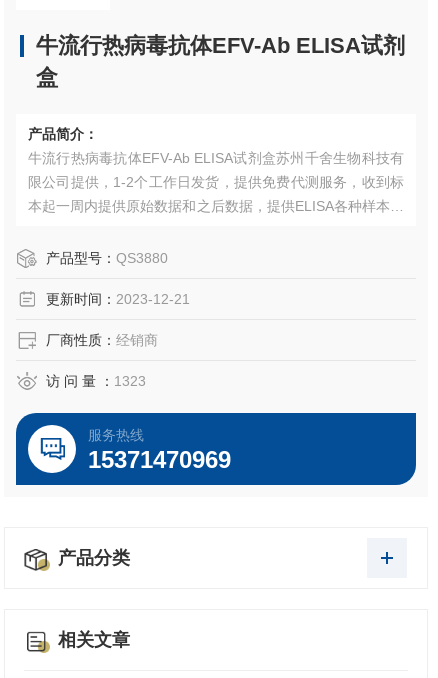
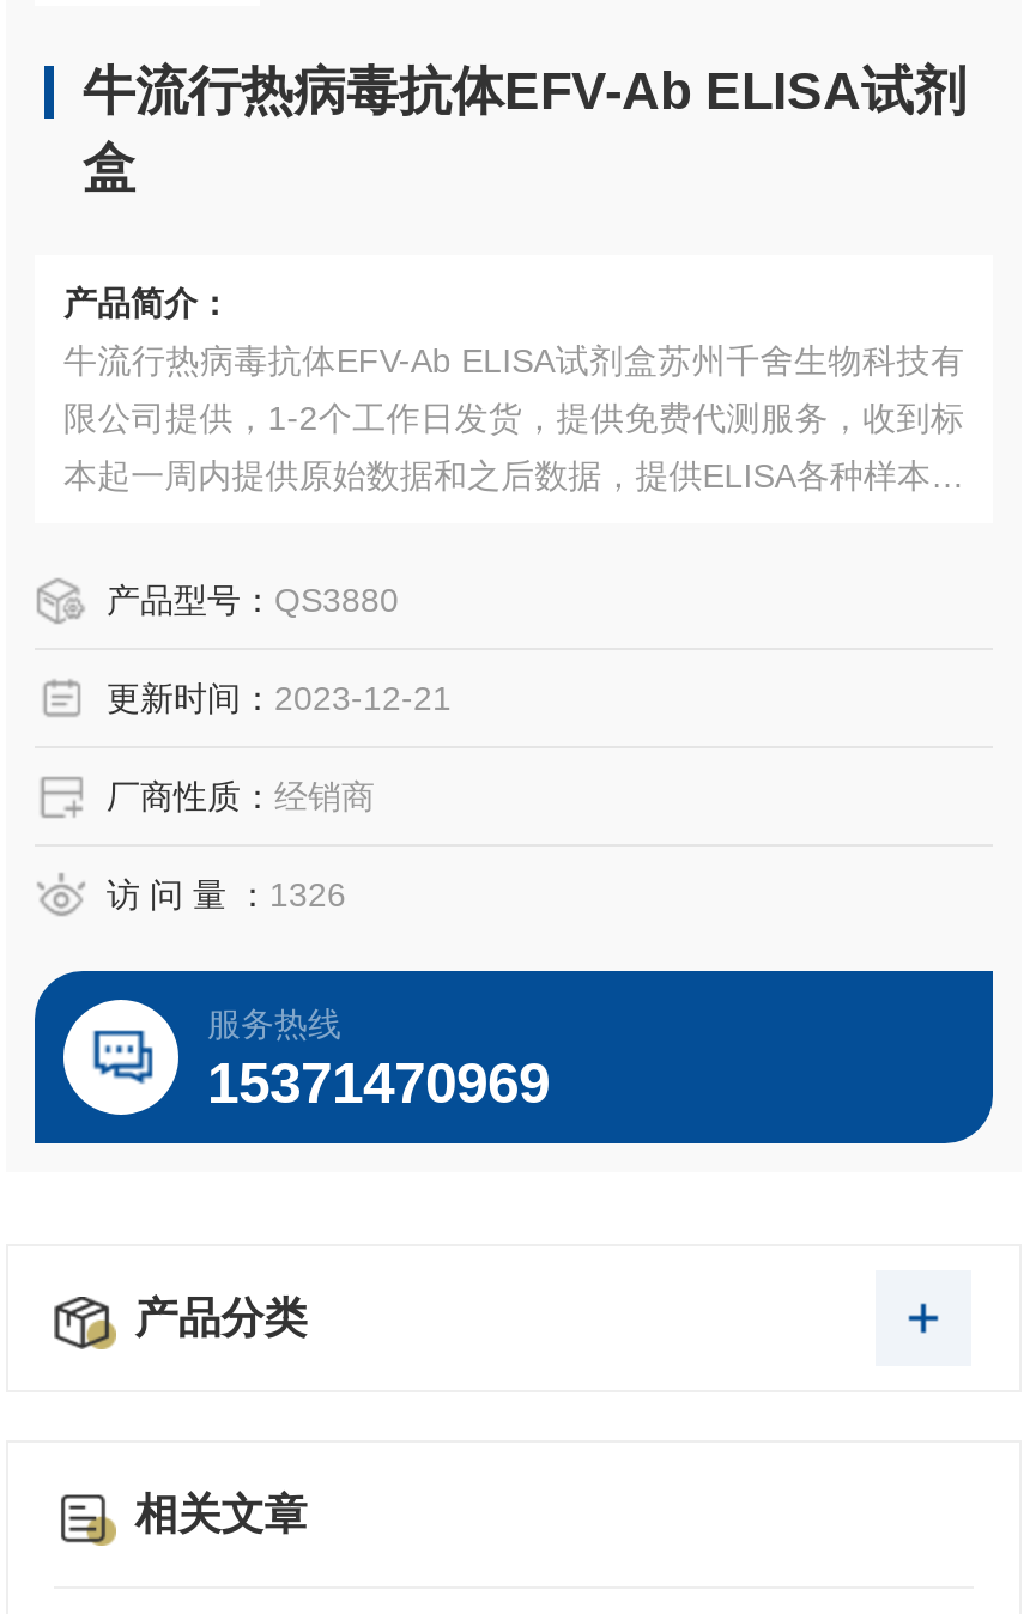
- 访 问 量 ：1323
+ 访 问 量 ：1326
